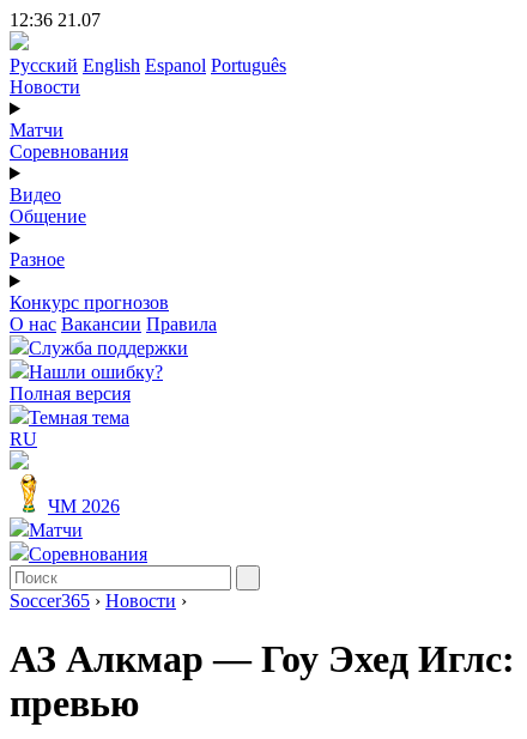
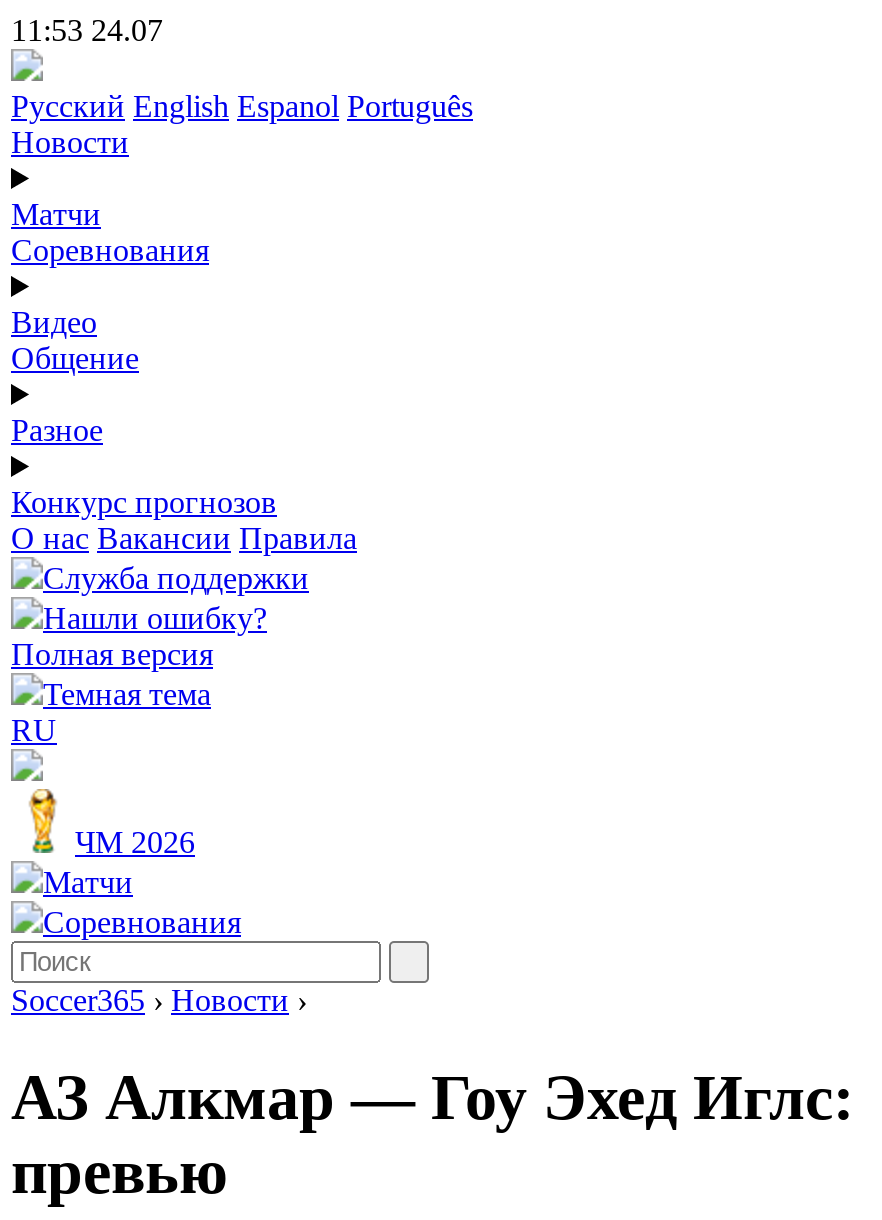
- 12:36 21.07
+ 11:53 24.07
